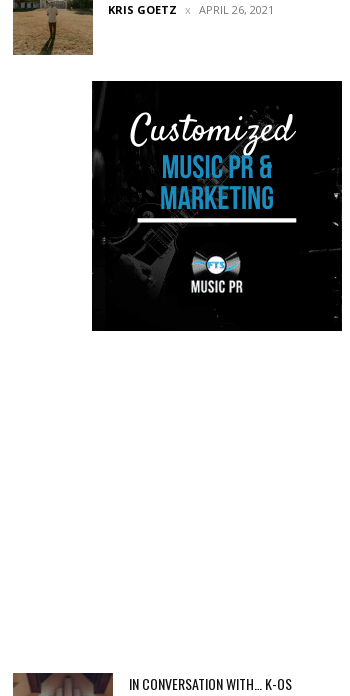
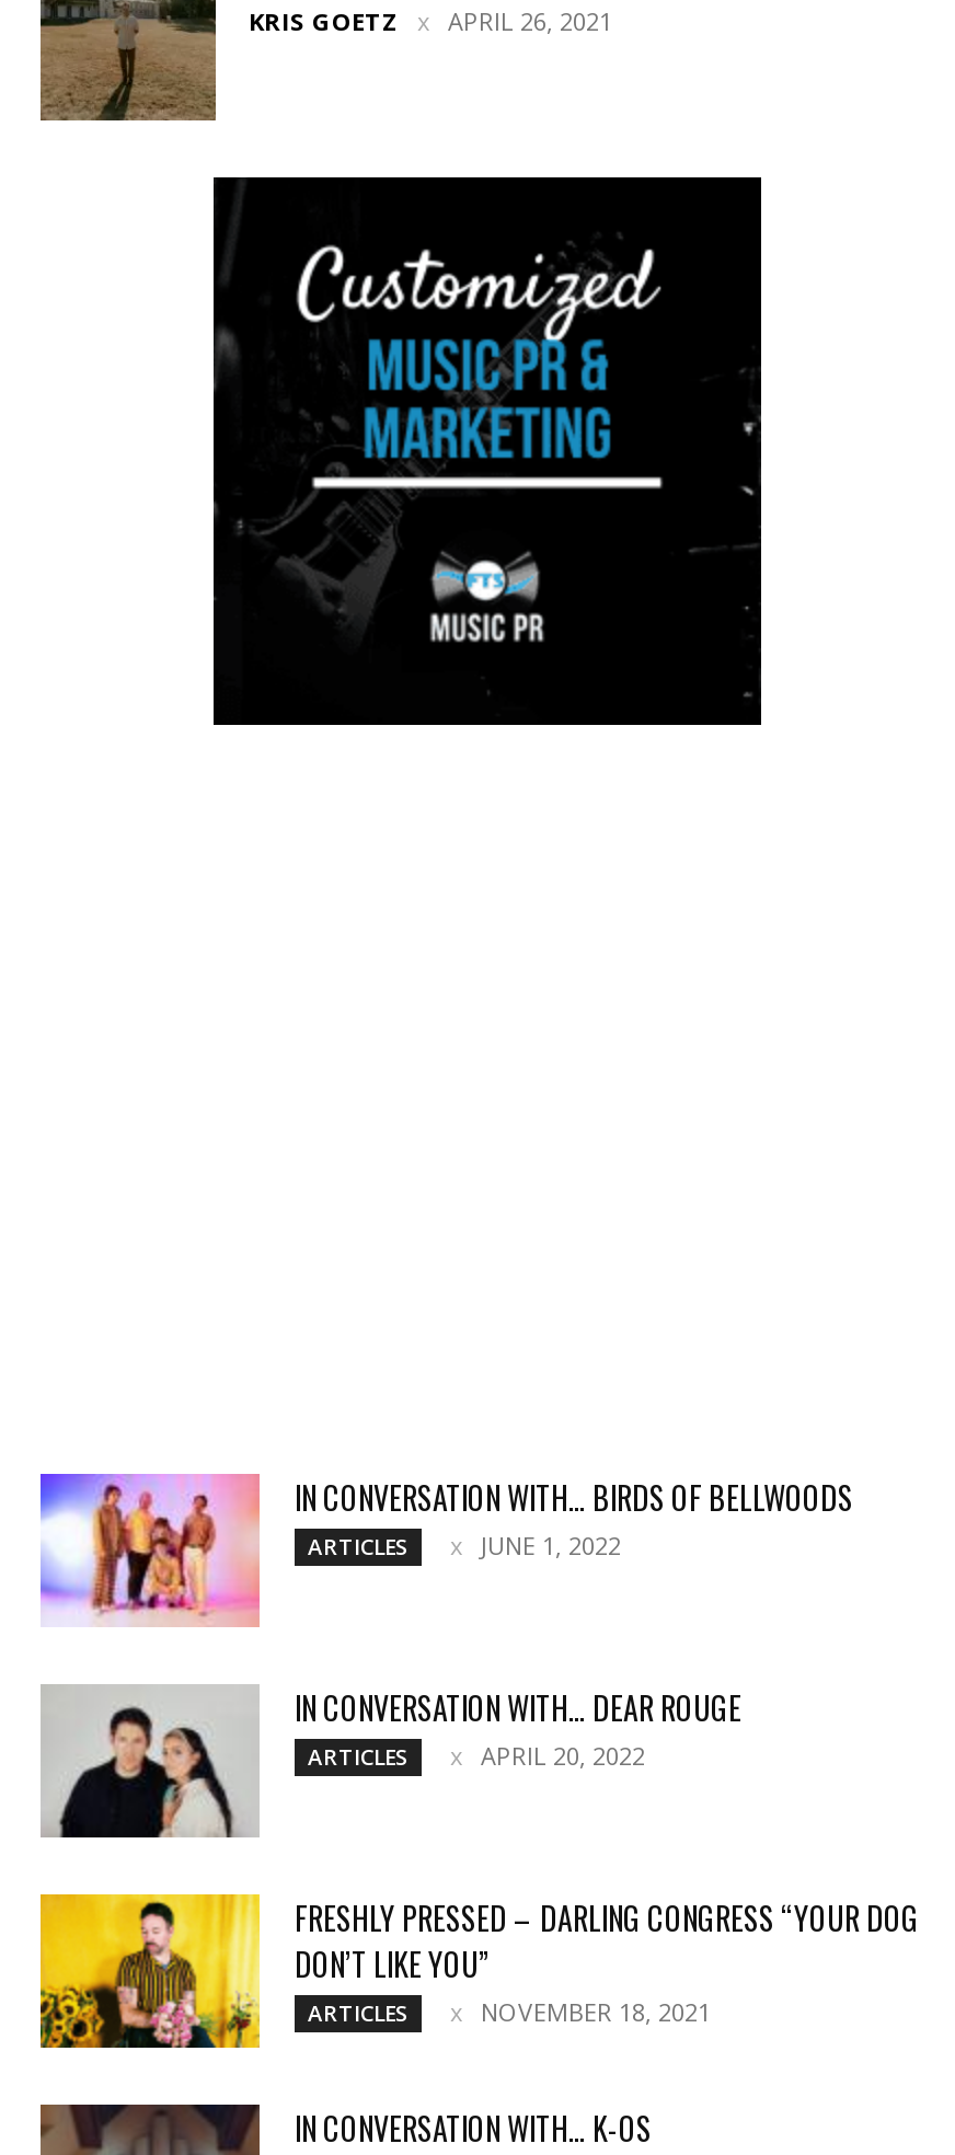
+ [image]
+ IN CONVERSATION WITH… BIRDS OF BELLWOODS
+ ARTICLES
+ JUNE 1, 2022

+ [image]
+ FRESHLY PRESSED – DARLING CONGRESS “YOUR DOG
+ DON’T LIKE YOU”
+ ARTICLES
+ NOVEMBER 18, 2021

+ [image]
+ IN CONVERSATION WITH… DEAR ROUGE
+ ARTICLES
+ APRIL 20, 2022
